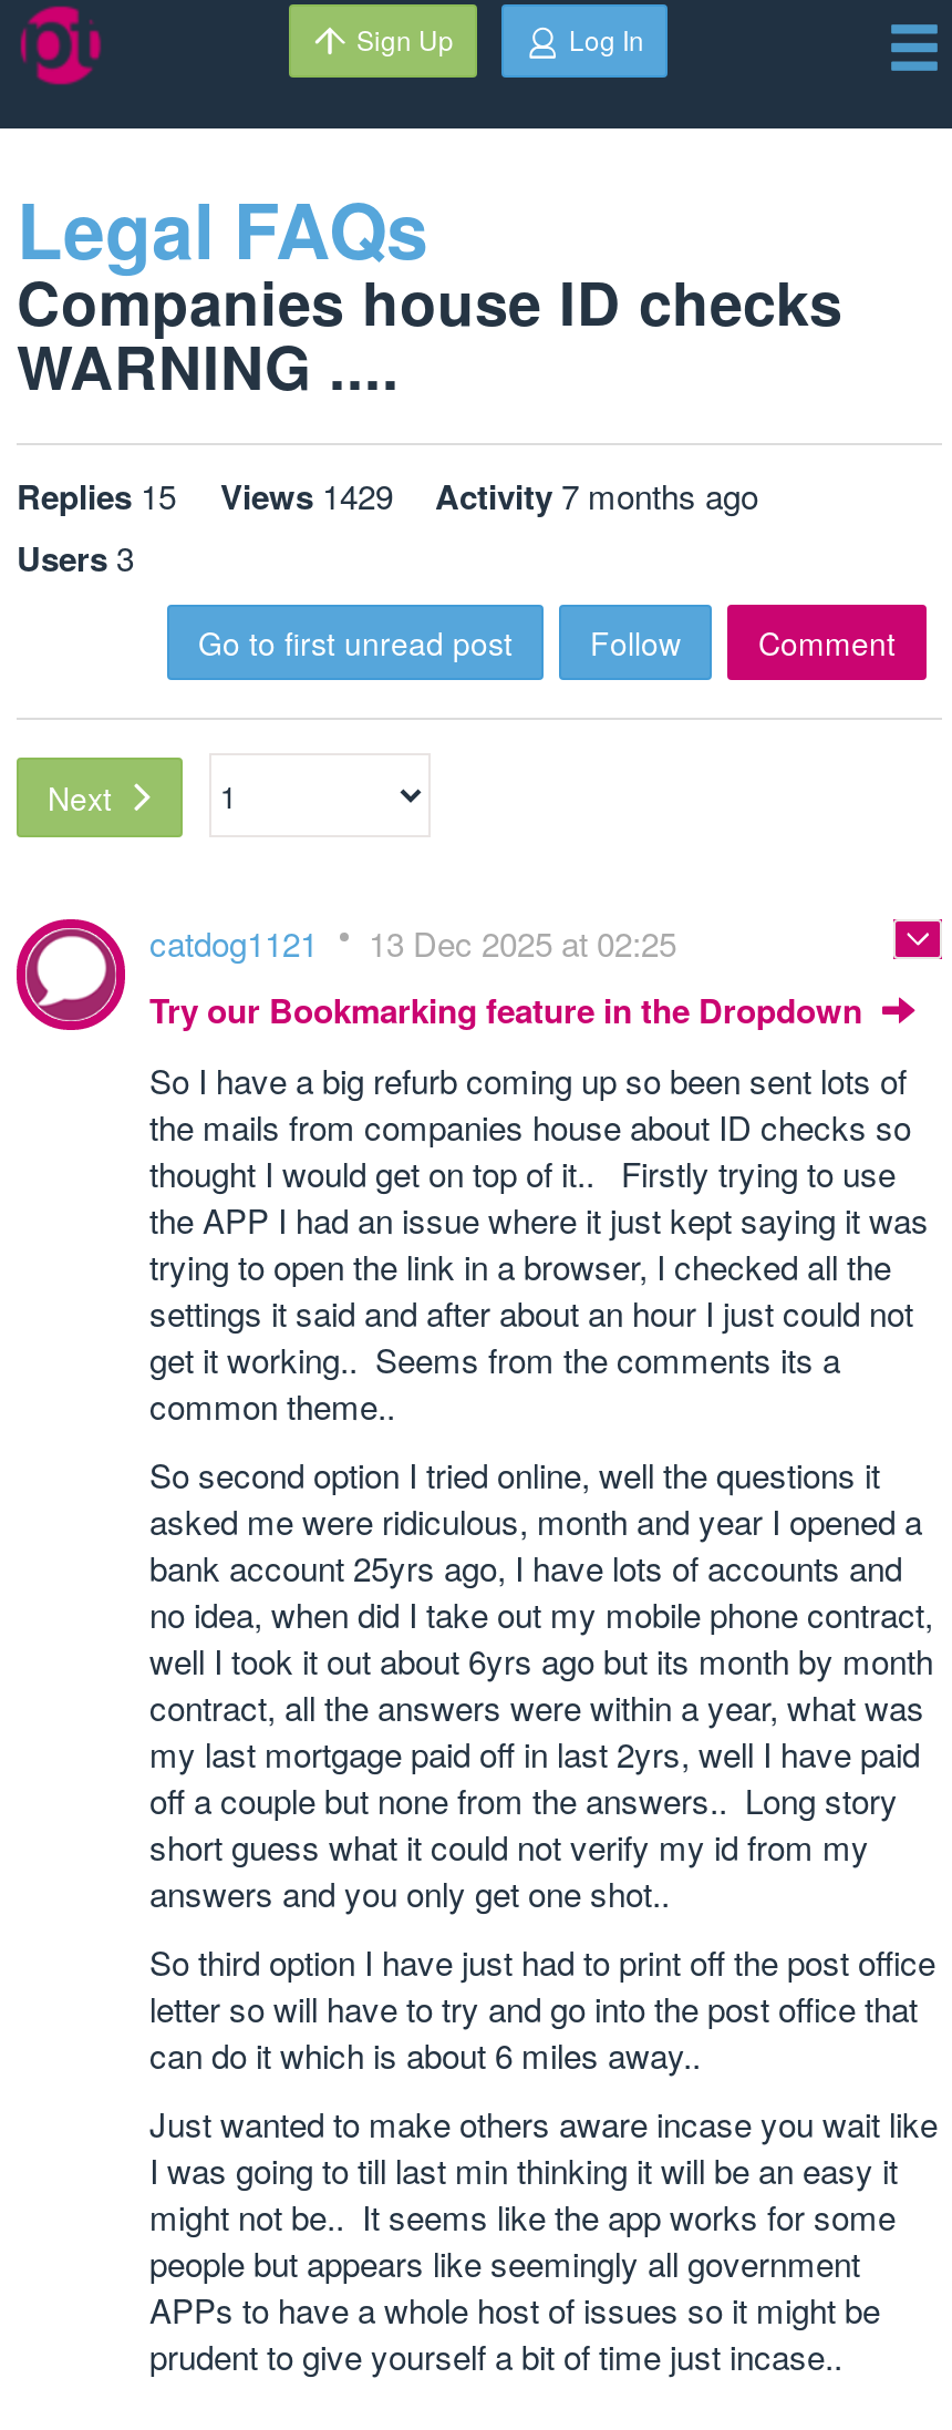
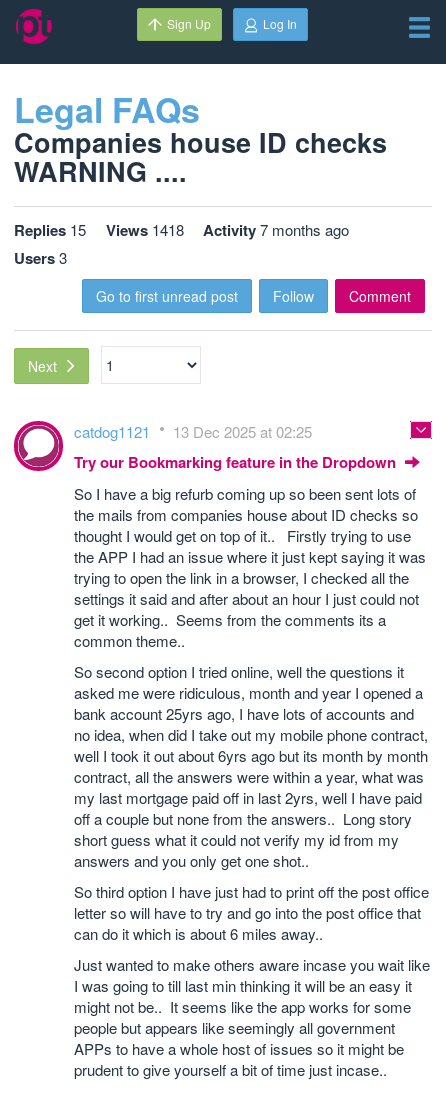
- Replies 15 Views 1429 Activity 7 months ago
+ Replies 15 Views 1418 Activity 7 months ago
